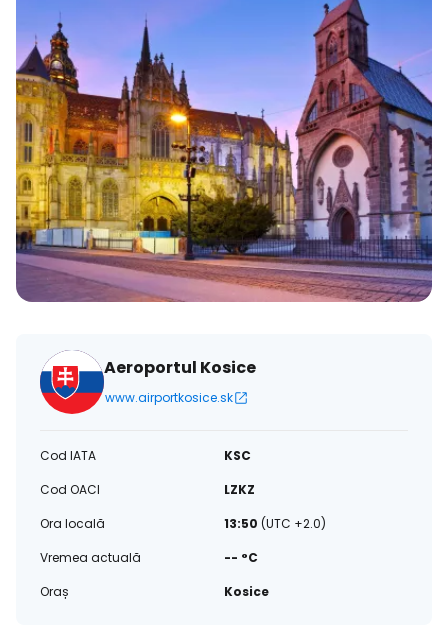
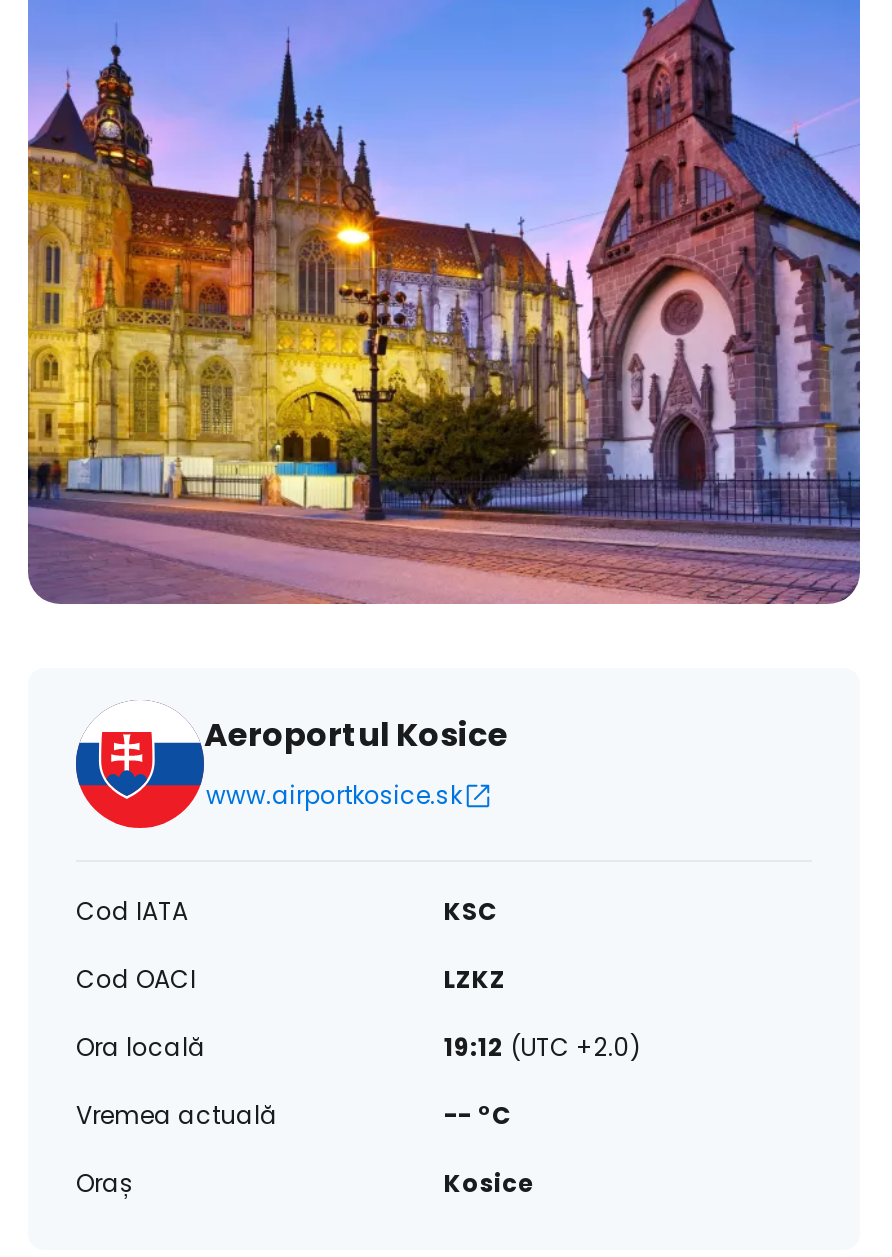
- 13:50 (UTC +2.0)
+ 19:12 (UTC +2.0)
